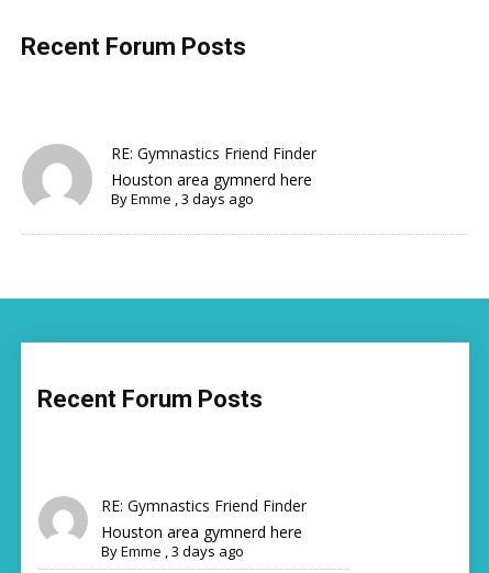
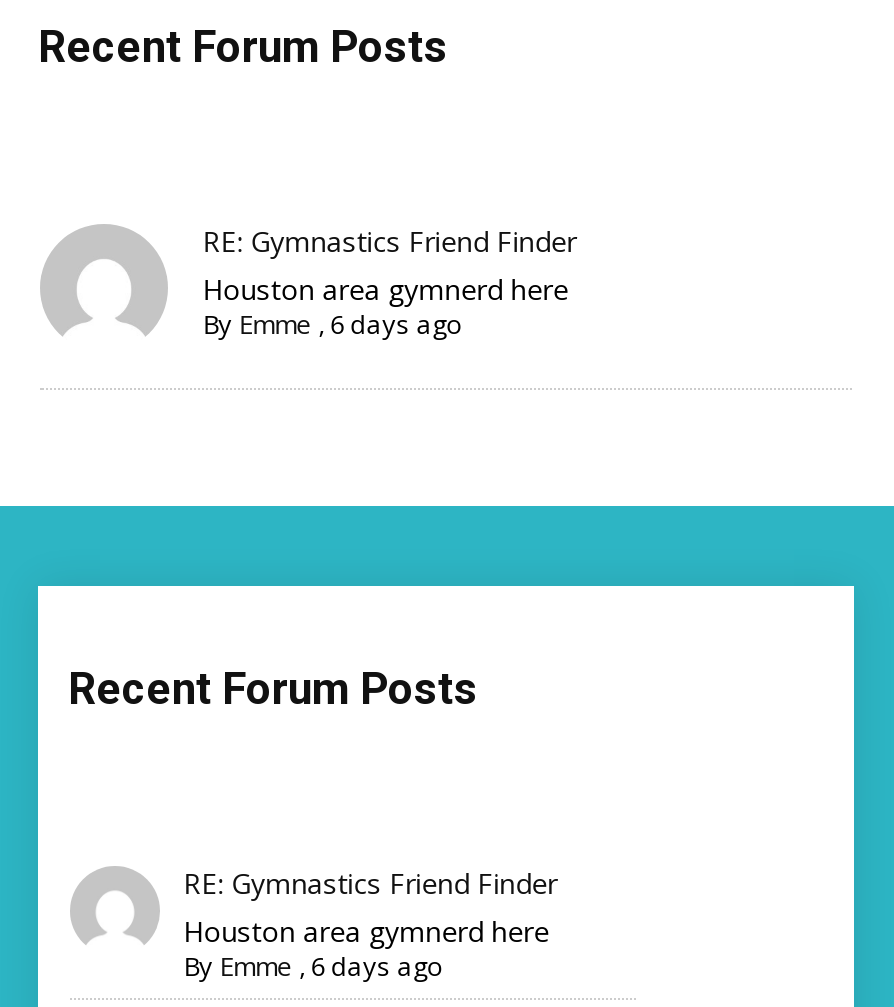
- By Emme, 3 days ago
+ By Emme, 6 days ago

- By Emme, 3 days ago
+ By Emme, 6 days ago
